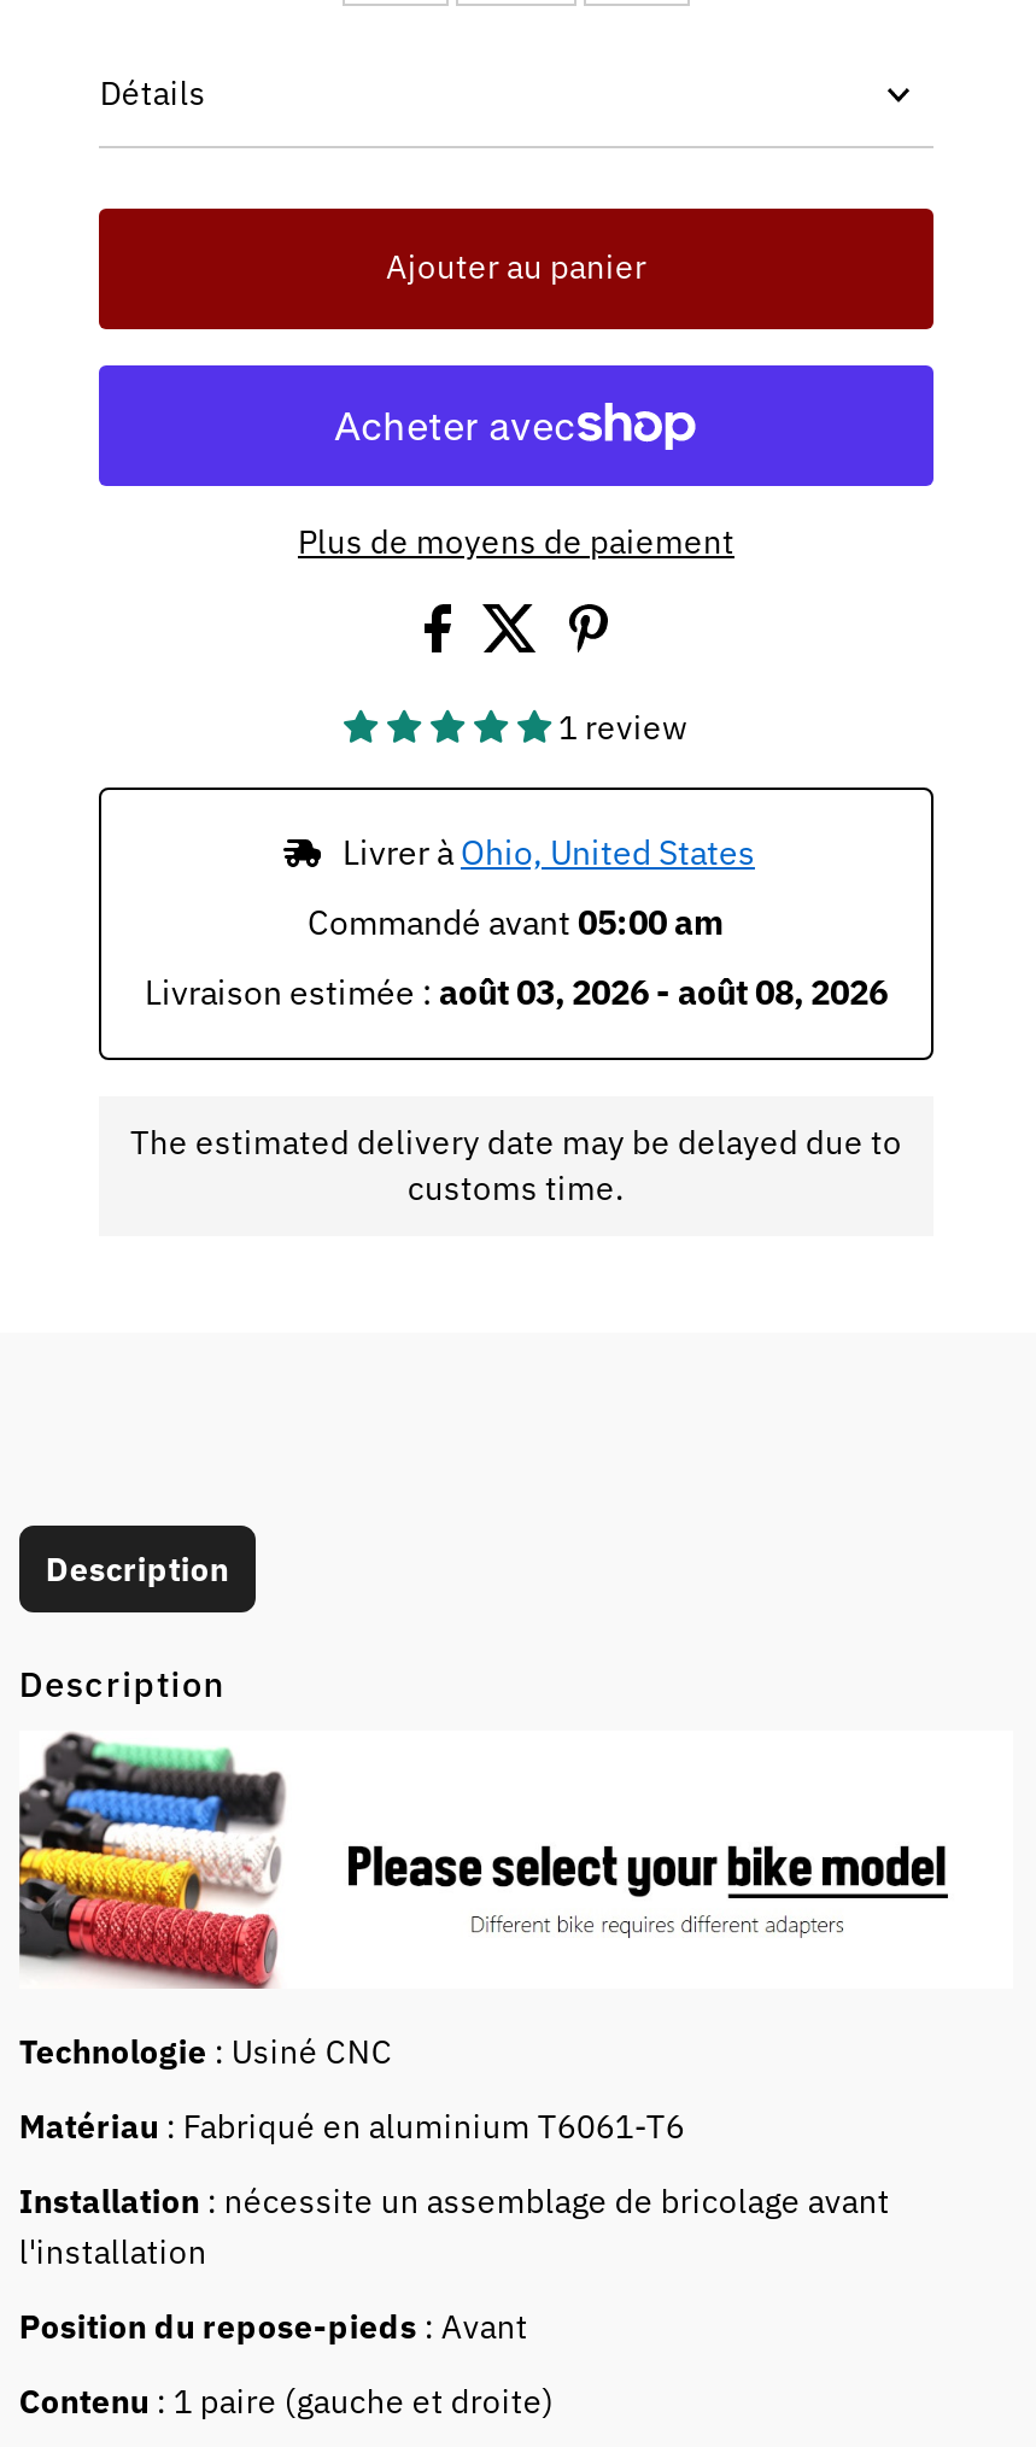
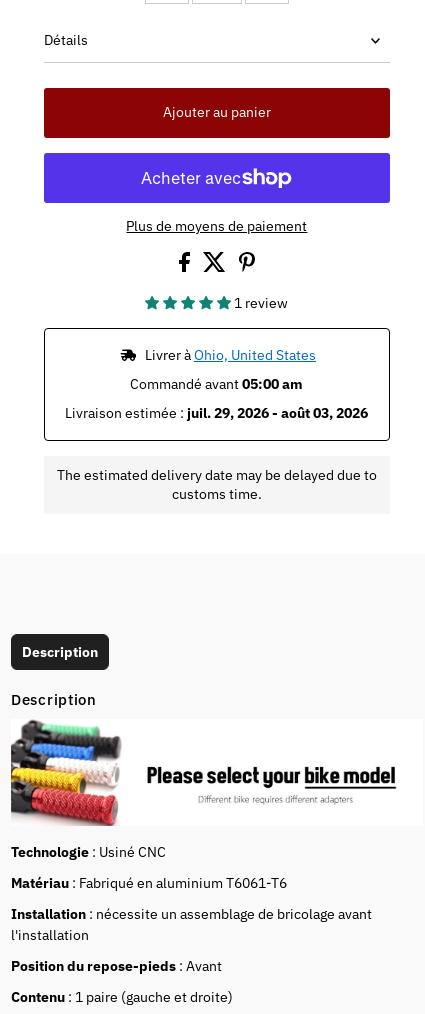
- Livraison estimée : août 03, 2026 - août 08, 2026
+ Livraison estimée : juil. 29, 2026 - août 03, 2026
